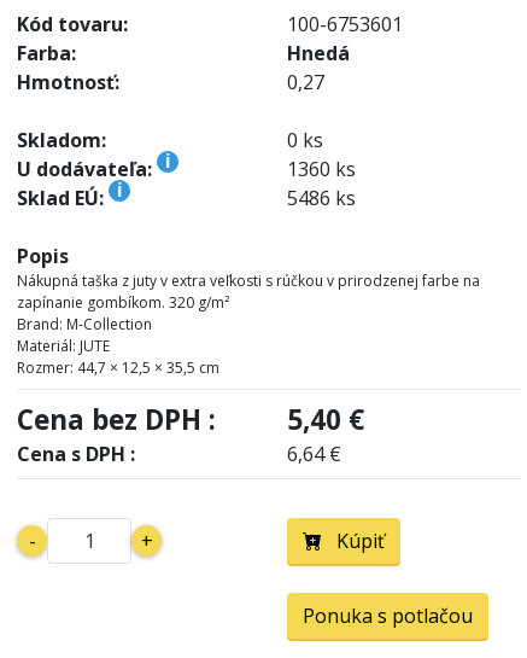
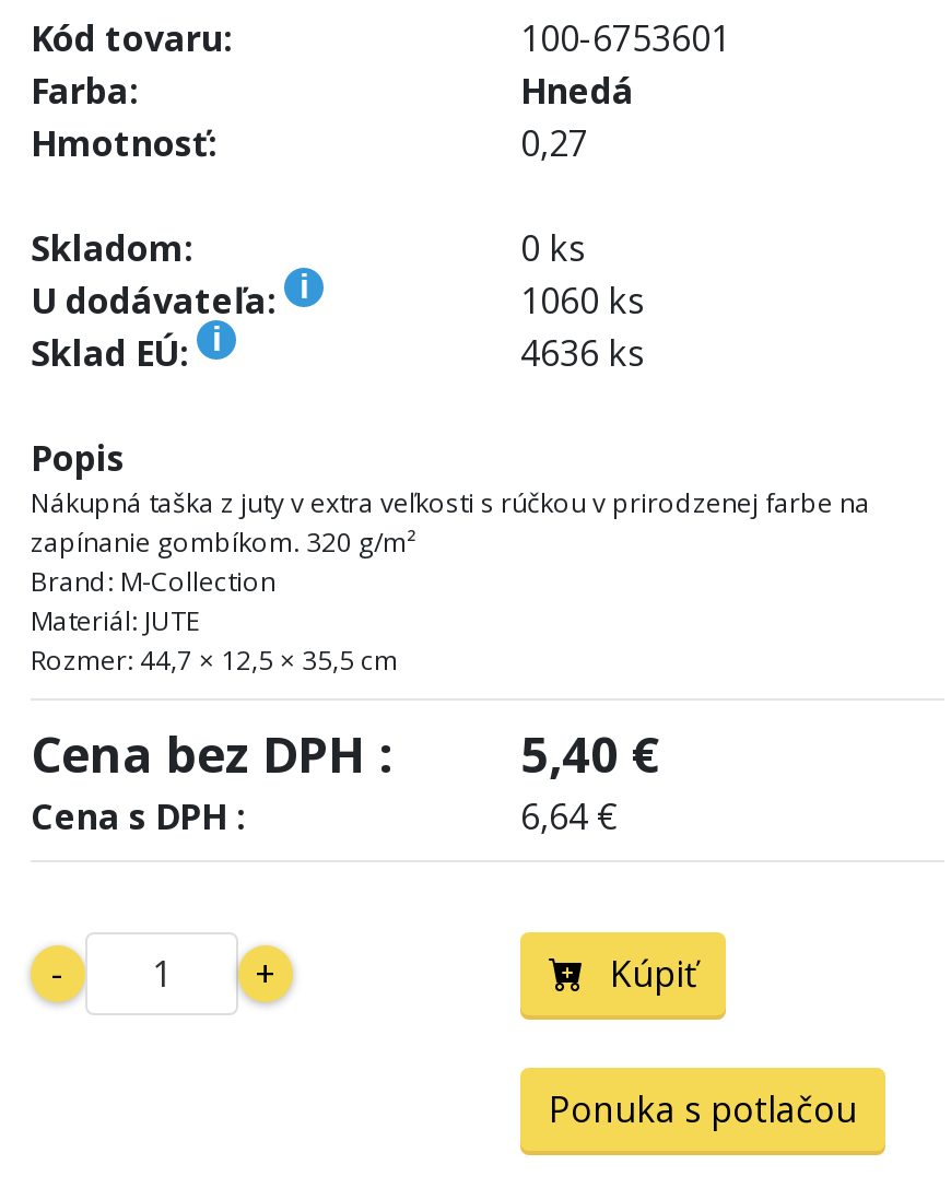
- 1360 ks
+ 1060 ks

- 5486 ks
+ 4636 ks
